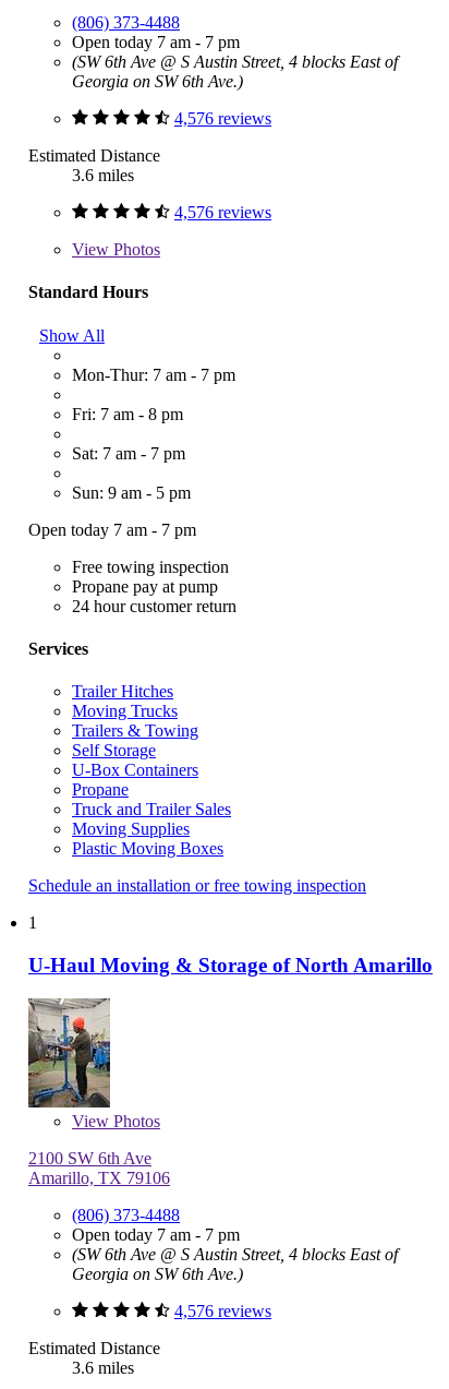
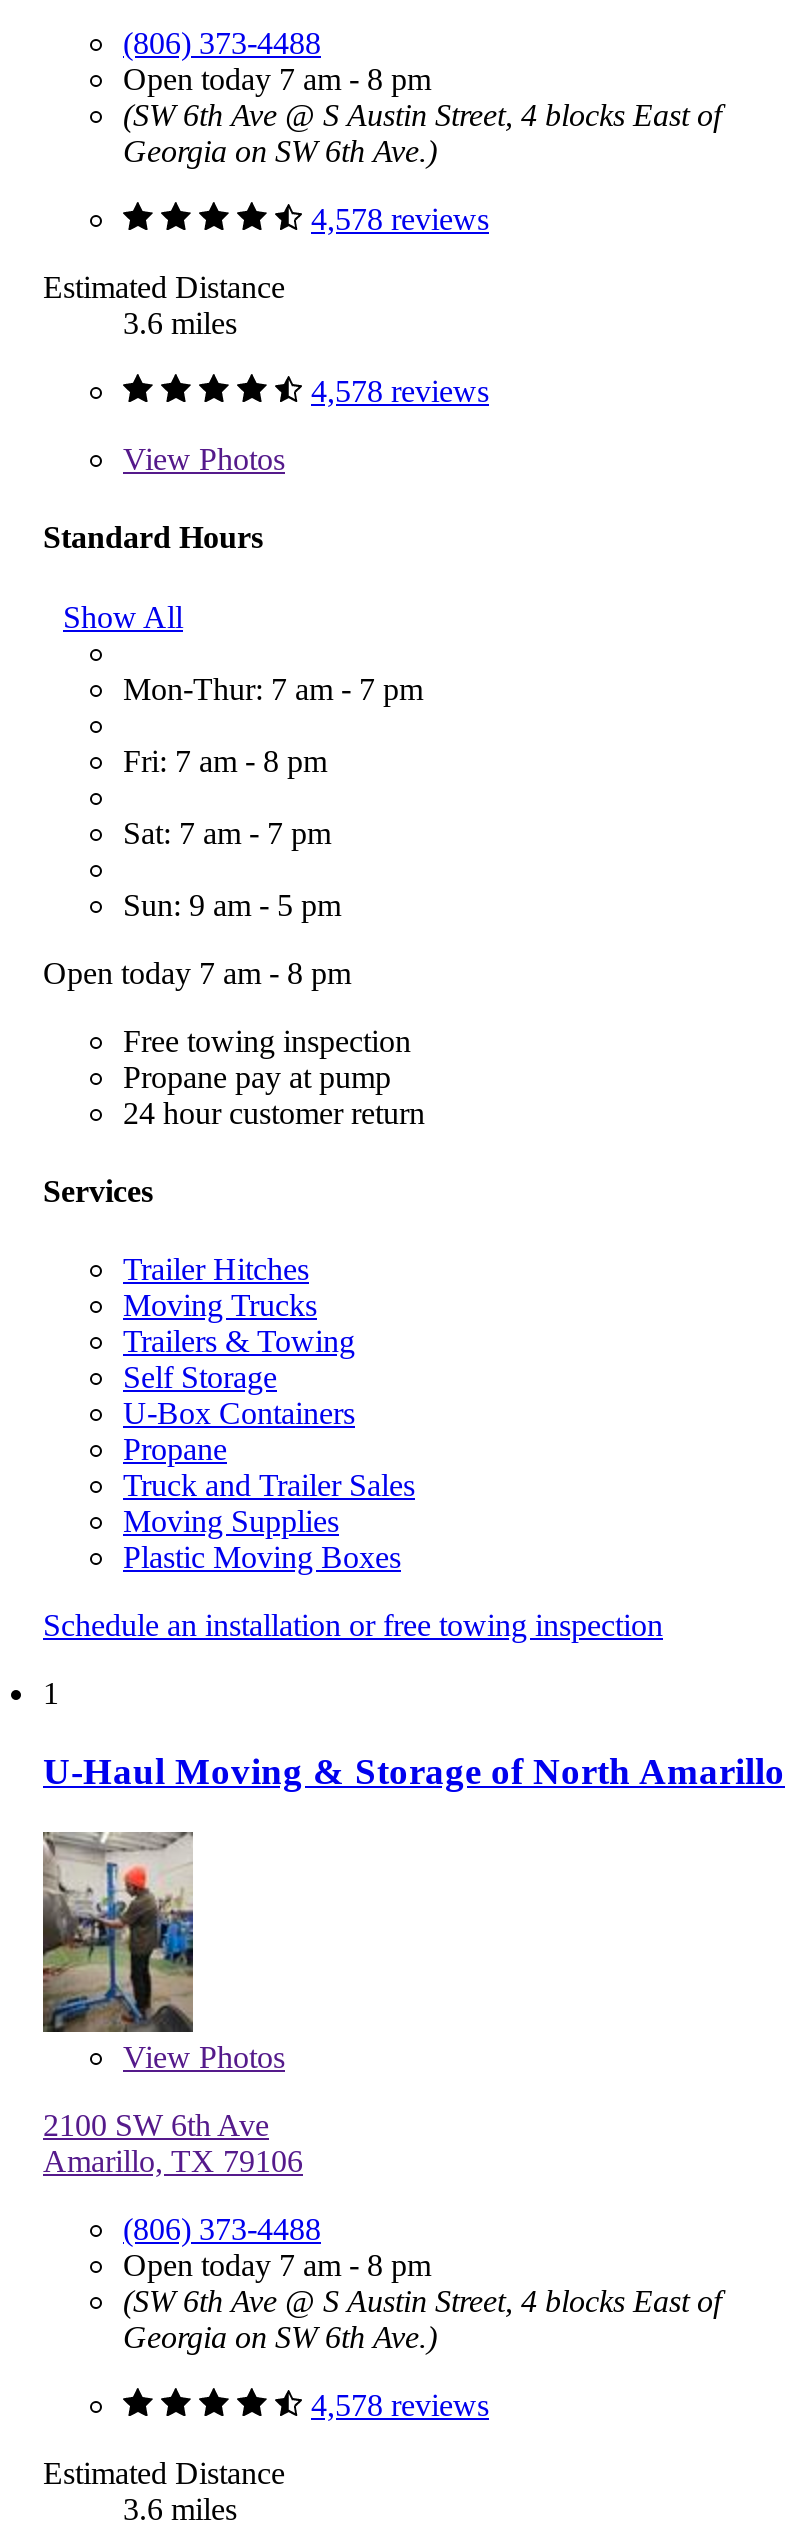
- Open today 7 am - 7 pm
+ Open today 7 am - 8 pm

- 4,576 reviews
+ 4,578 reviews

- 4,576 reviews
+ 4,578 reviews

- Open today 7 am - 7 pm
+ Open today 7 am - 8 pm

- Open today 7 am - 7 pm
+ Open today 7 am - 8 pm

- 4,576 reviews
+ 4,578 reviews
